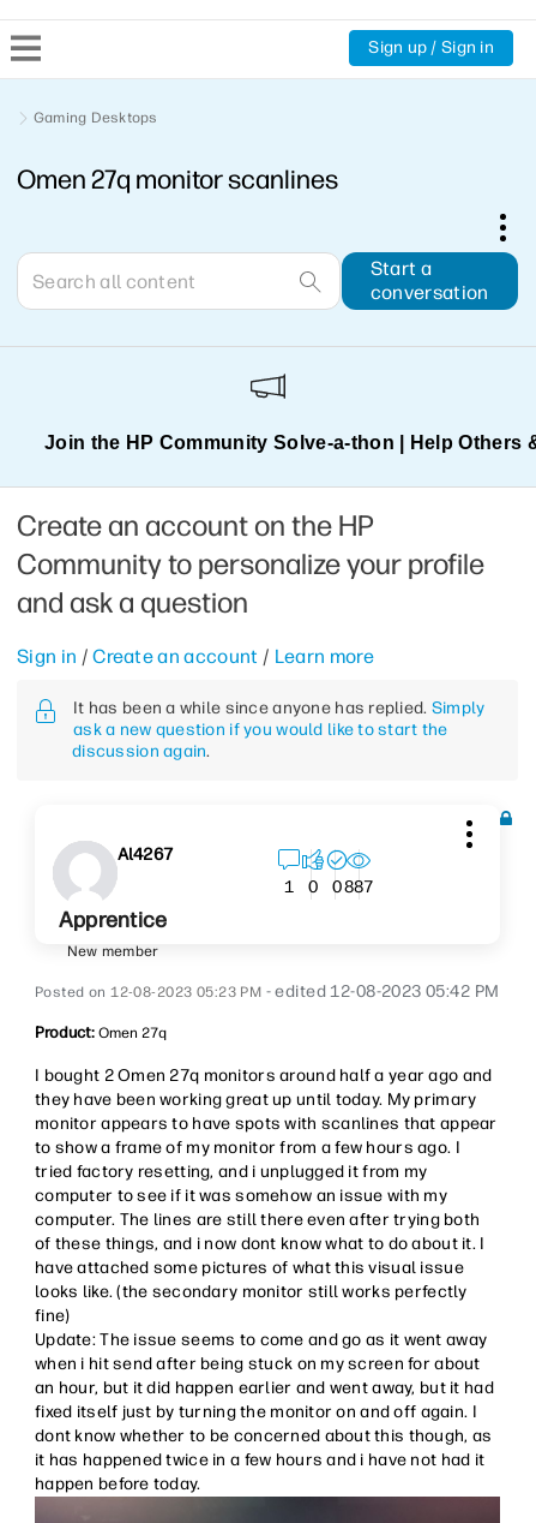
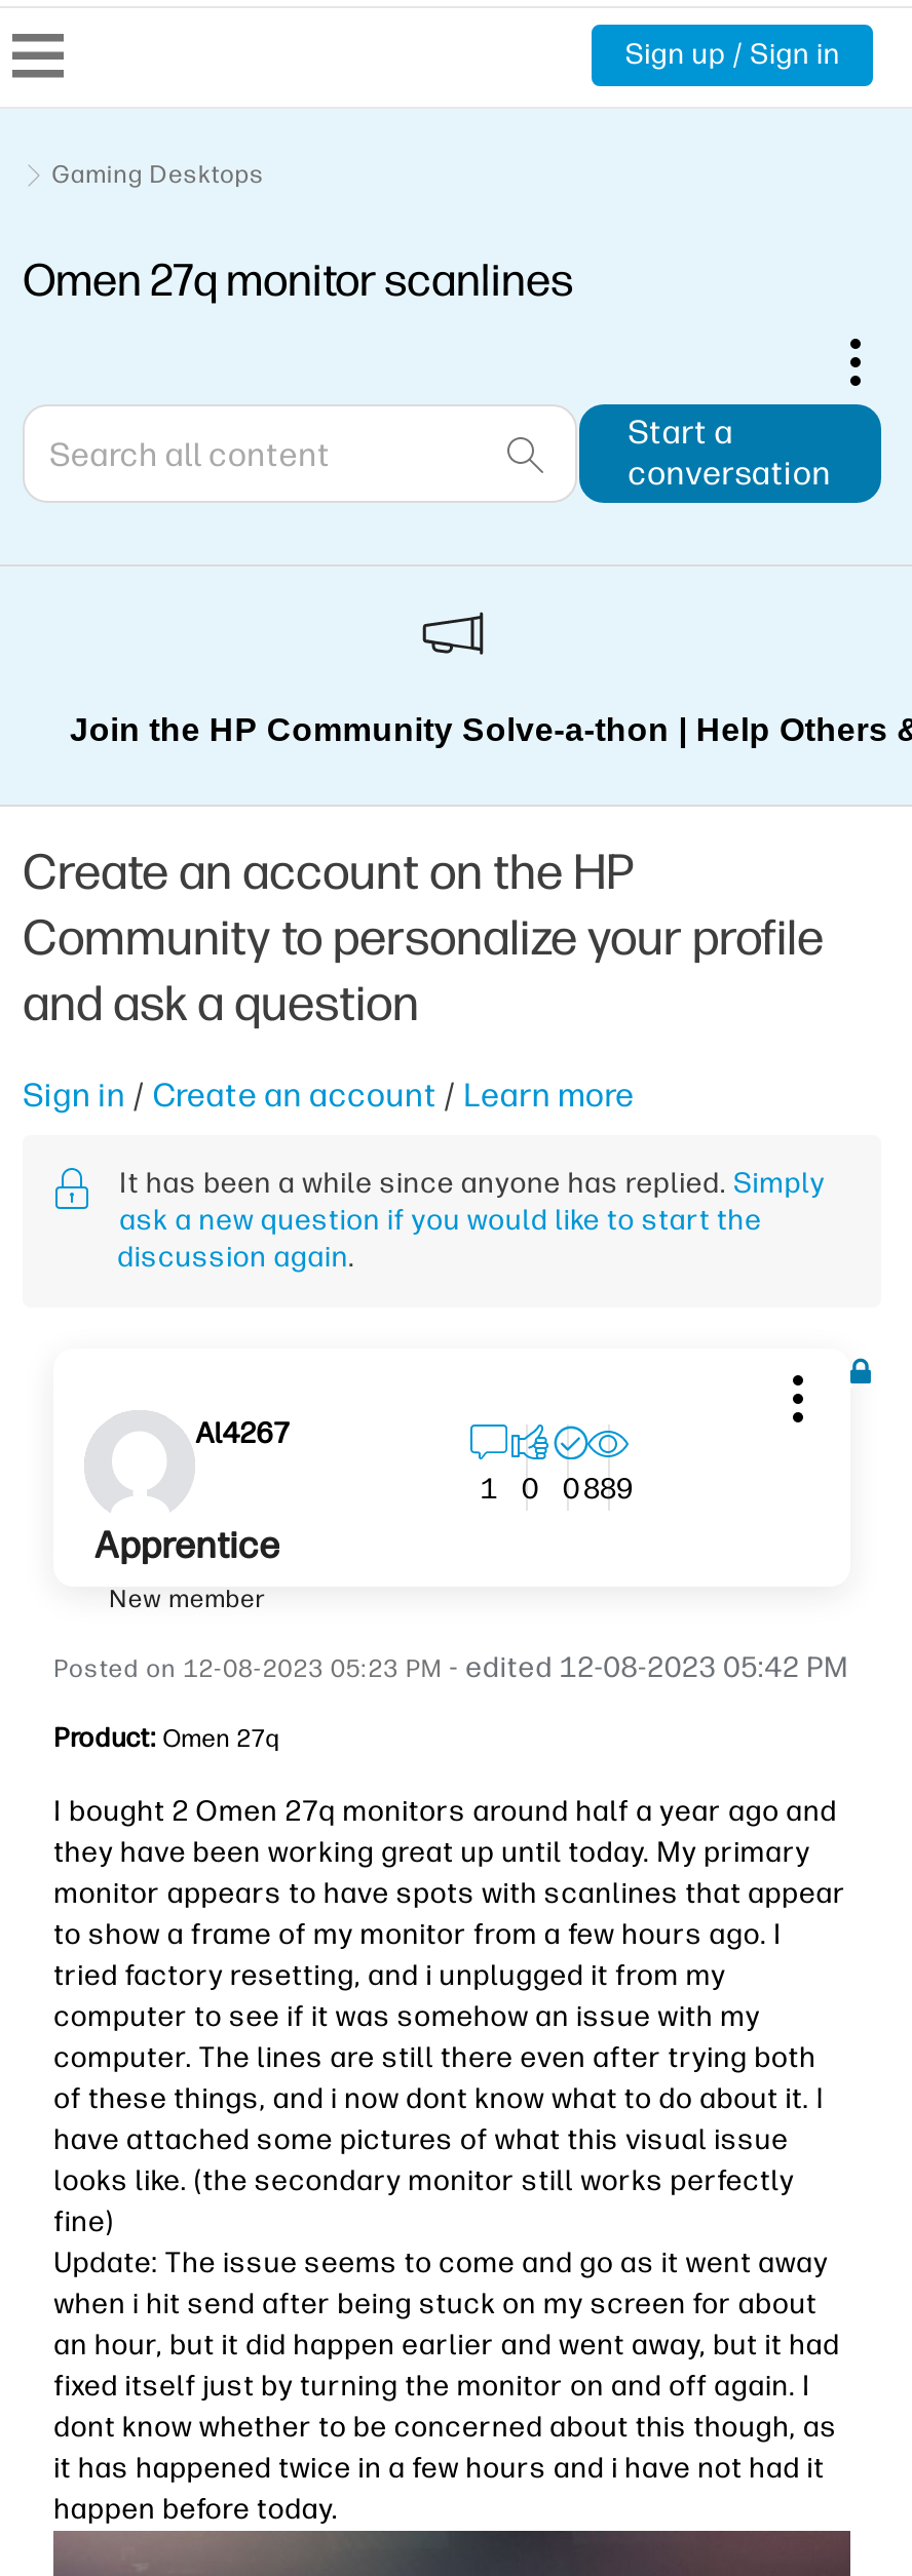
- 1 0 0 887
+ 1 0 0 889
